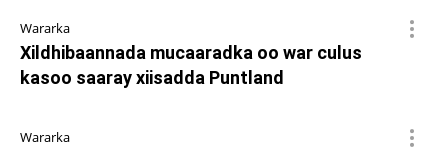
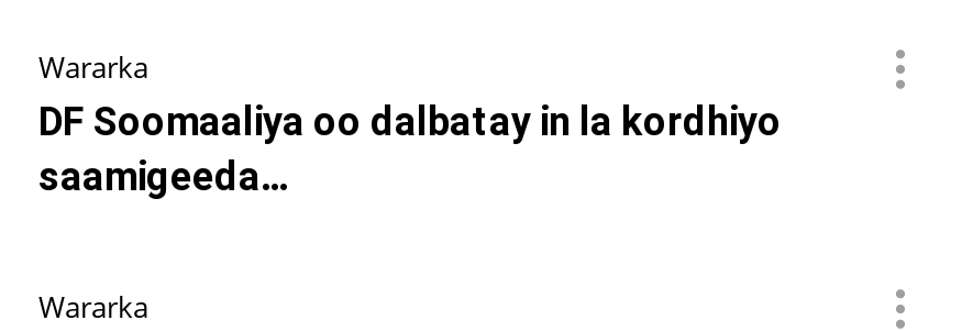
- Xildhibaannada mucaaradka oo war culus
- kasoo saaray xiisadda Puntland
+ DF Soomaaliya oo dalbatay in la kordhiyo
+ saamigeeda…
